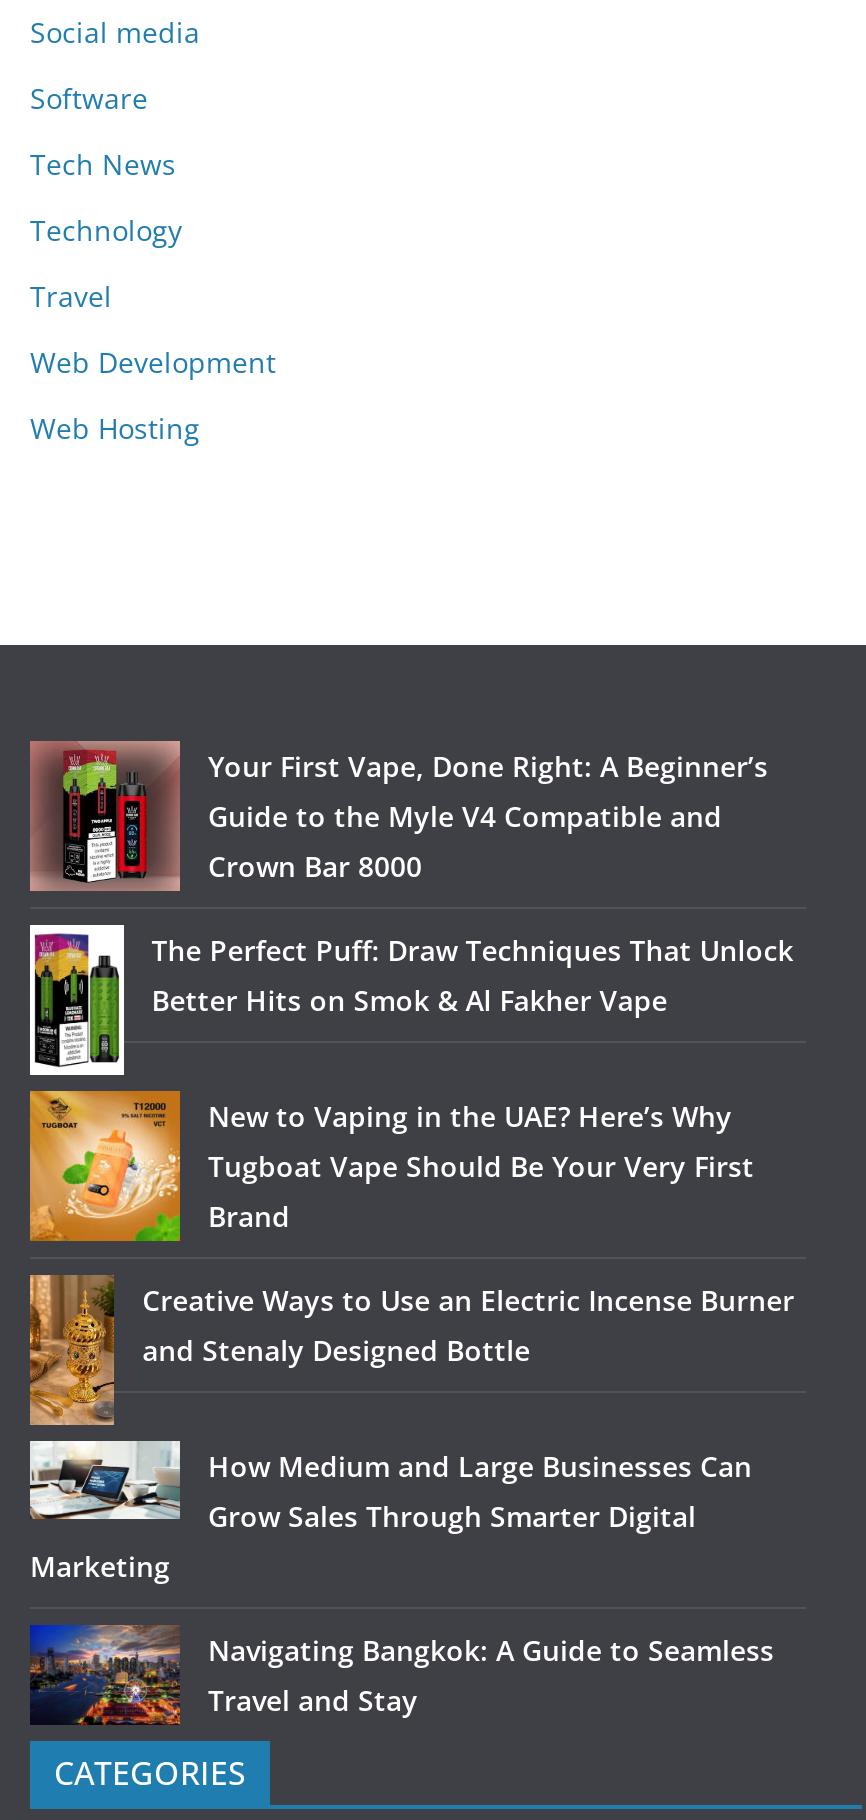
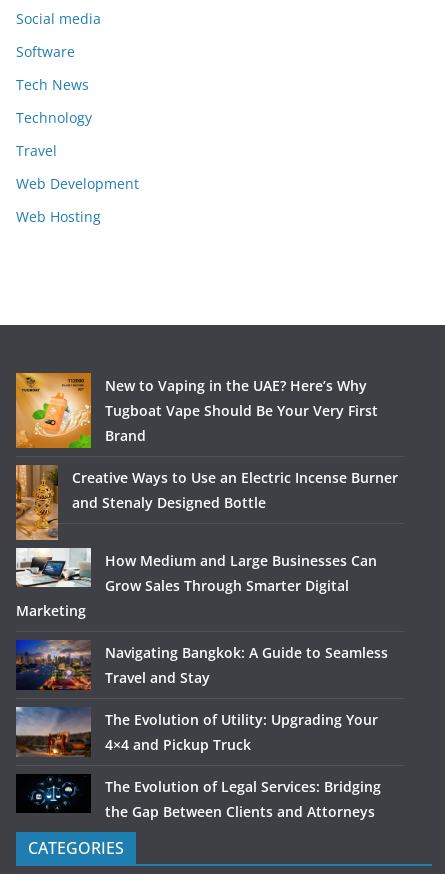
- [image]
- Your First Vape, Done Right: A Beginner’s
- Guide to the Myle V4 Compatible and
- Crown Bar 8000
- The Perfect Puff: Draw Techniques That Unlock
- Better Hits on Smok & Al Fakher Vape

- [image]

moved up: [image] | New to Vaping in the UAE? Here’s Why | Tugboat Vape Should Be Your Very First | ... | Navigating Bangkok: A Guide to Seamless | Travel and Stay

+ [image]
+ The Evolution of Utility: Upgrading Your
+ 4×4 and Pickup Truck
+ The Evolution of Legal Services: Bridging
+ the Gap Between Clients and Attorneys

+ [image]
